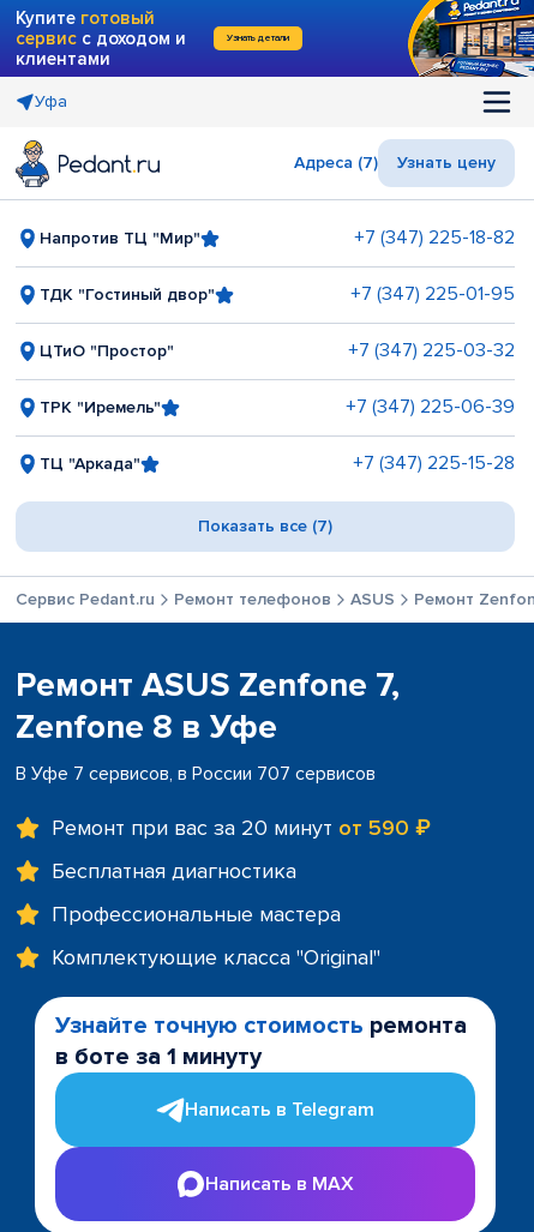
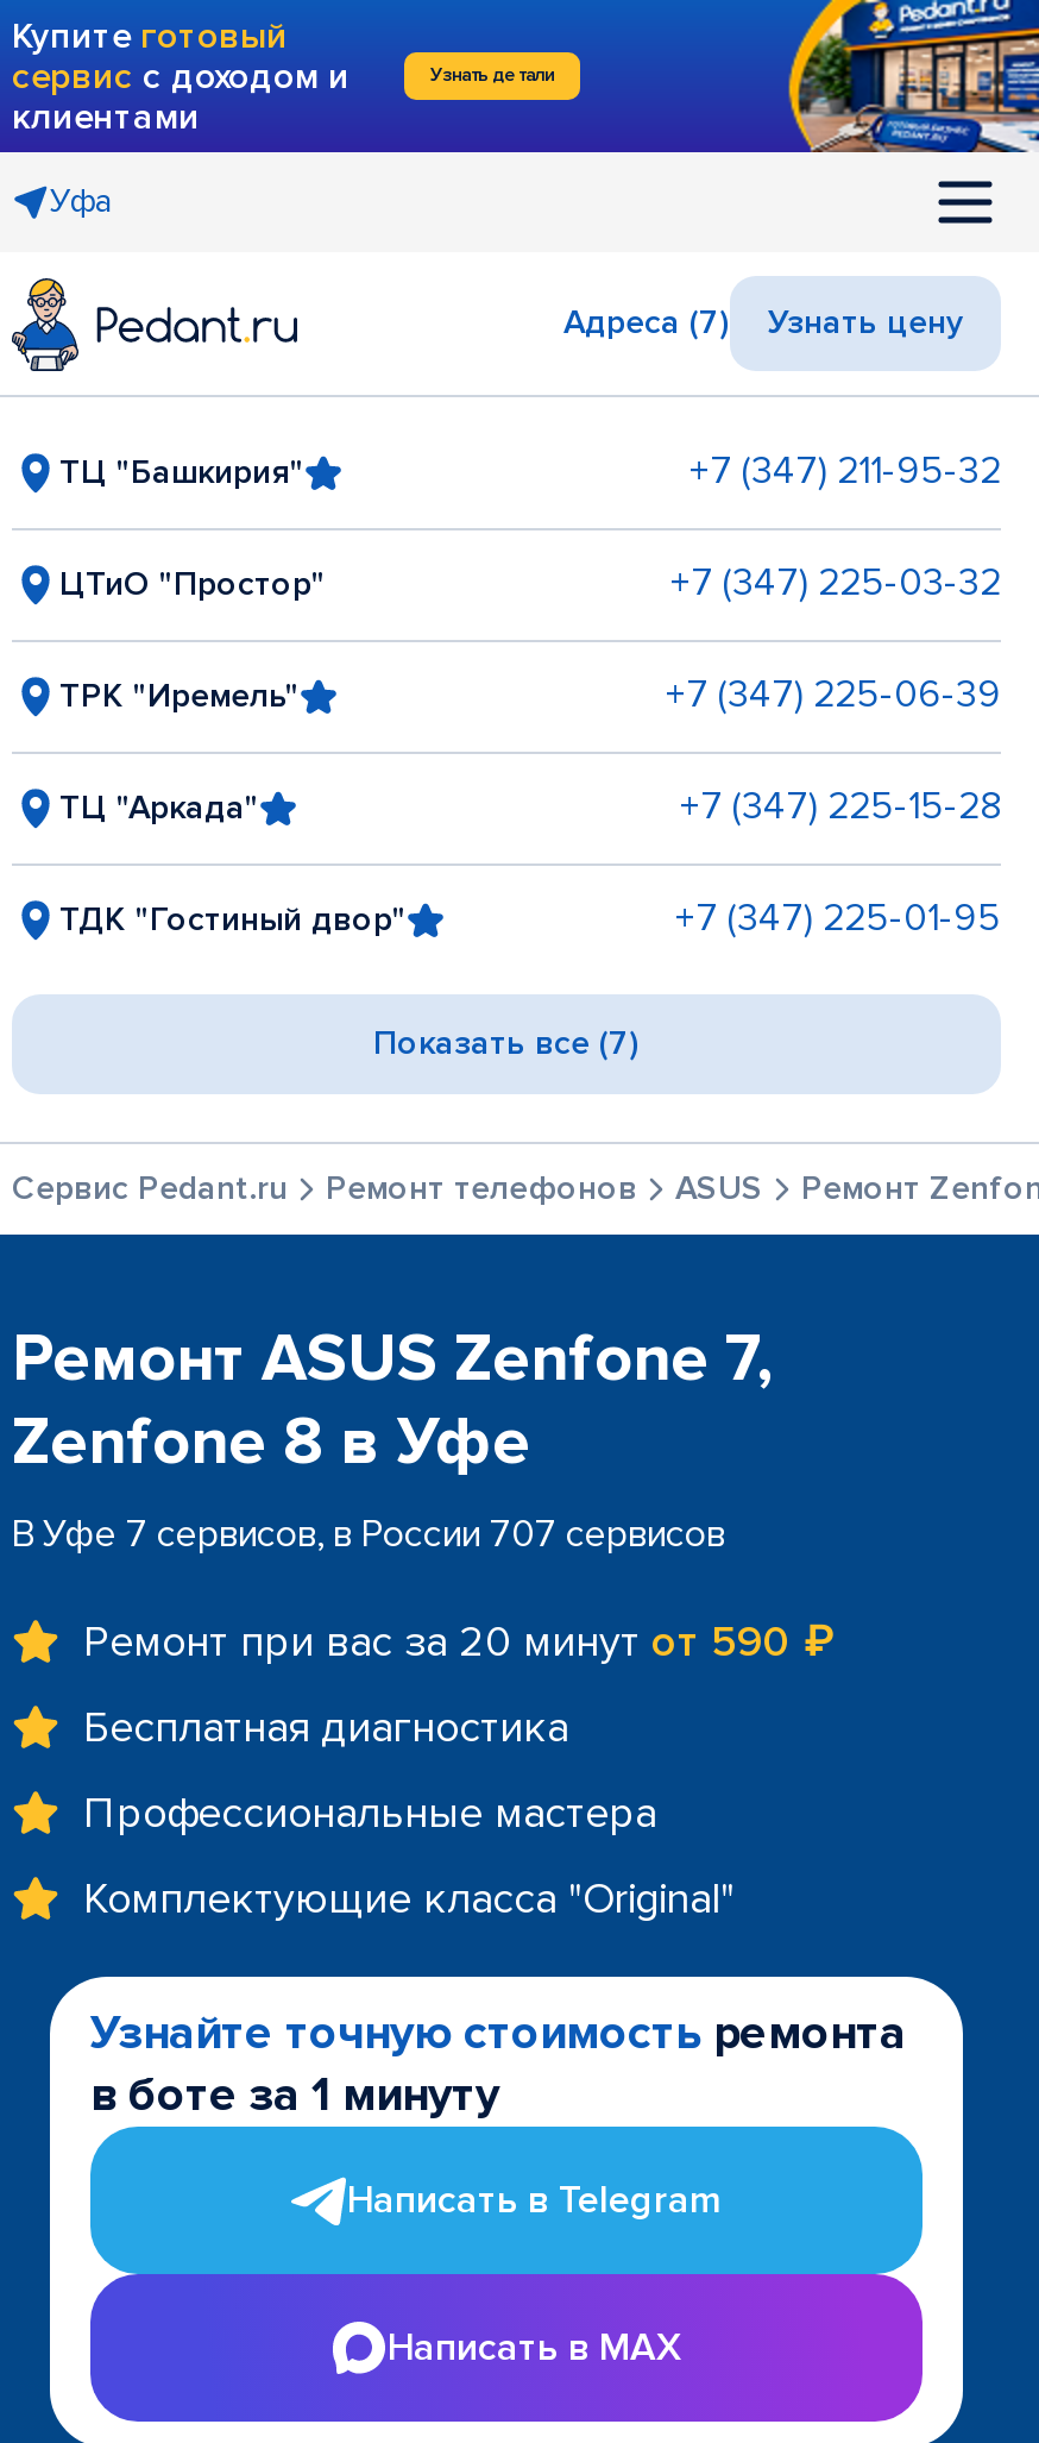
- Напротив ТЦ "Мир"
- +7 (347) 225-18-82
+ ТЦ "Башкирия"
+ +7 (347) 211-95-32

moved down: ТДК "Гостиный двор" | +7 (347) 225-01-95

moved up: ЦТиО "Простор" | +7 (347) 225-03-32 | ТРК "Иремель" | +7 (347) 225-06-39 | ТЦ "Аркада" | +7 (347) 225-15-28
